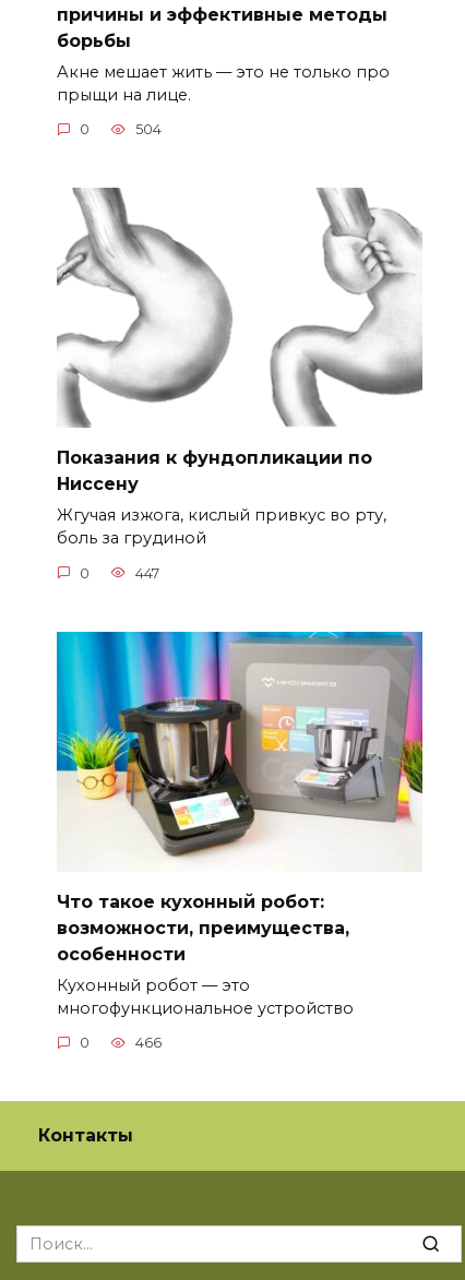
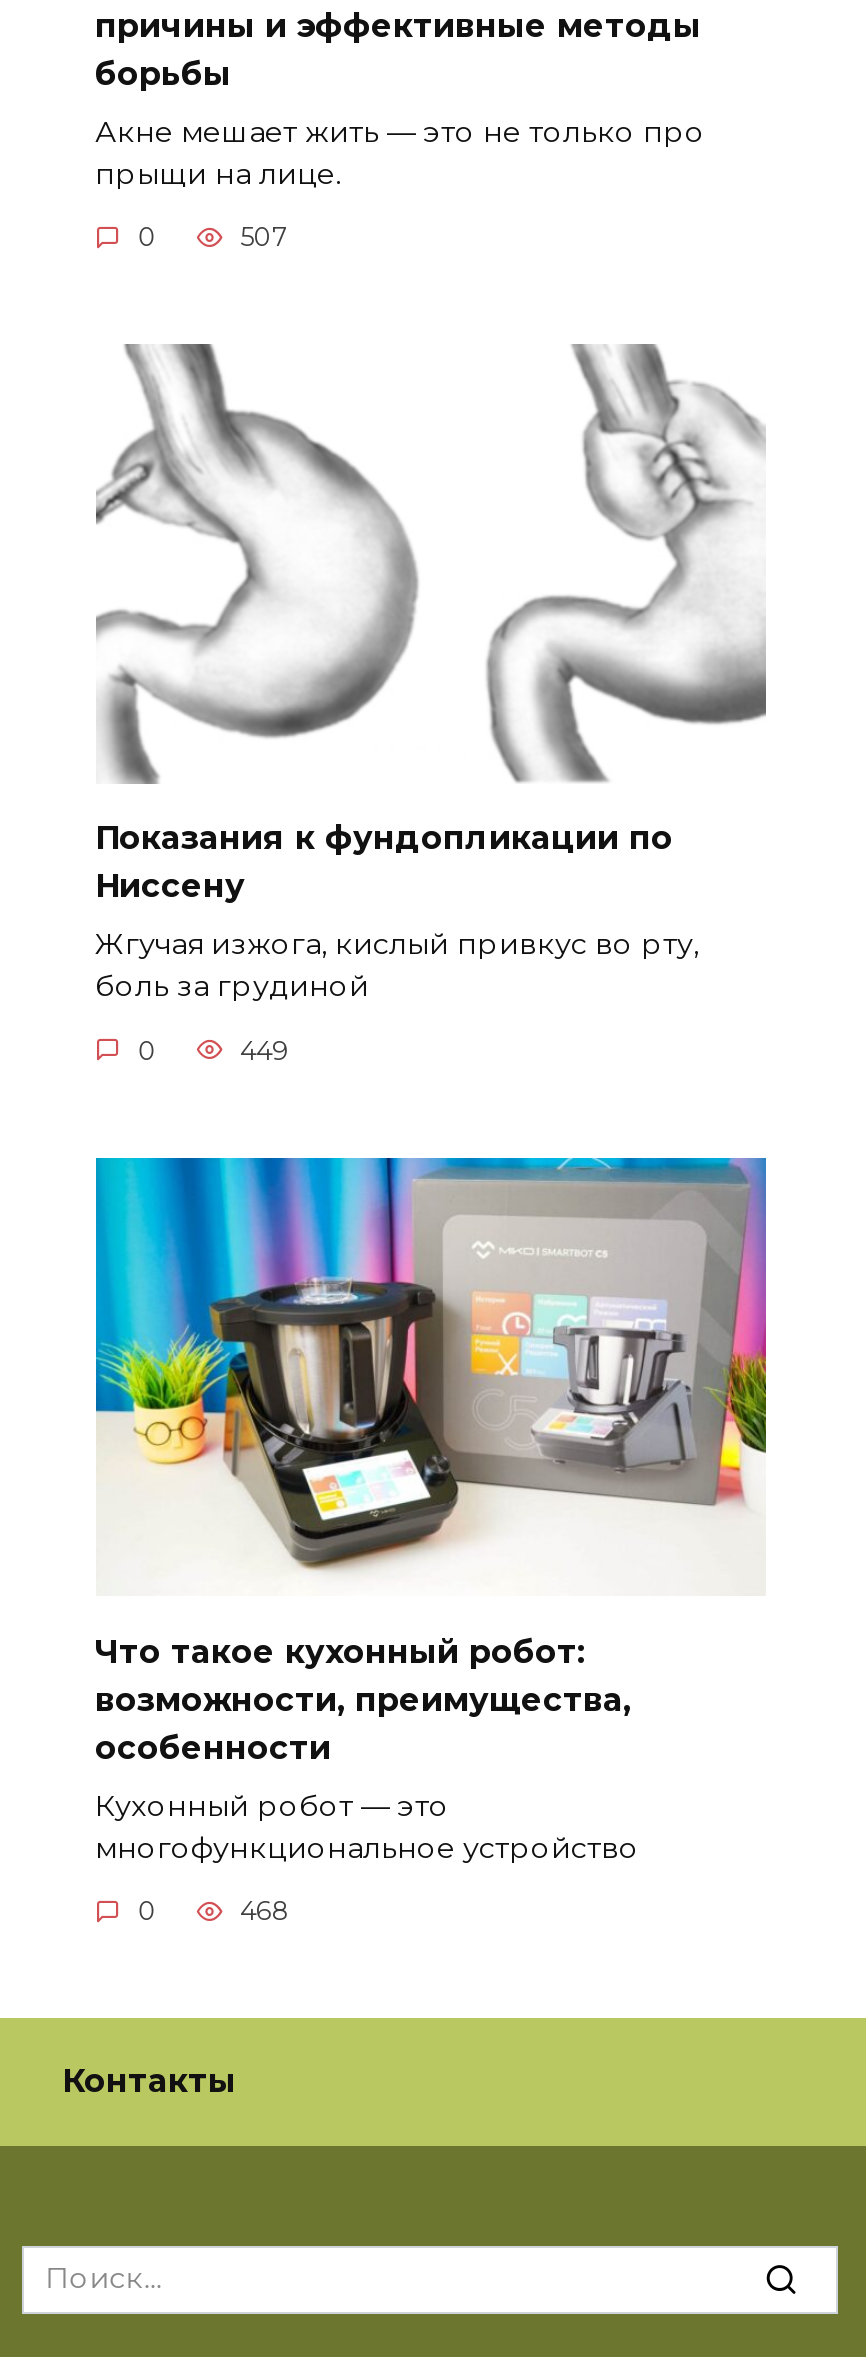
- 504
+ 507

- 447
+ 449

- 466
+ 468
